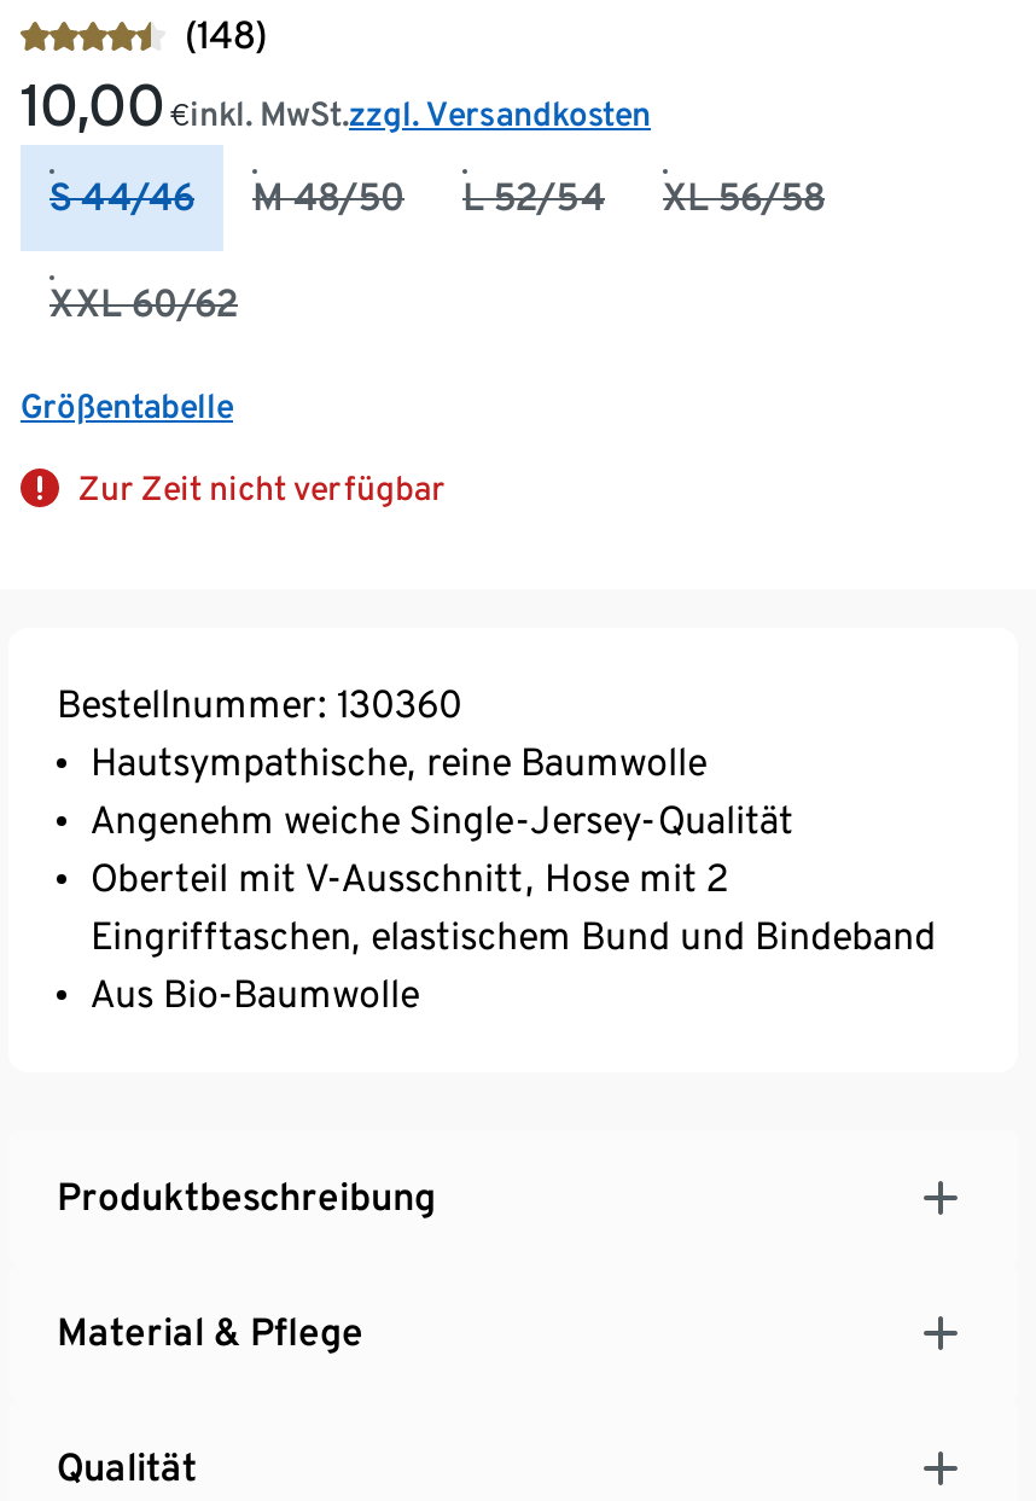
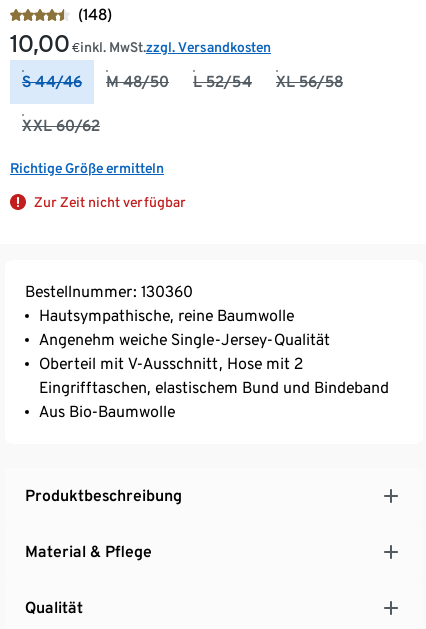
- Größentabelle
+ Richtige Größe ermitteln
